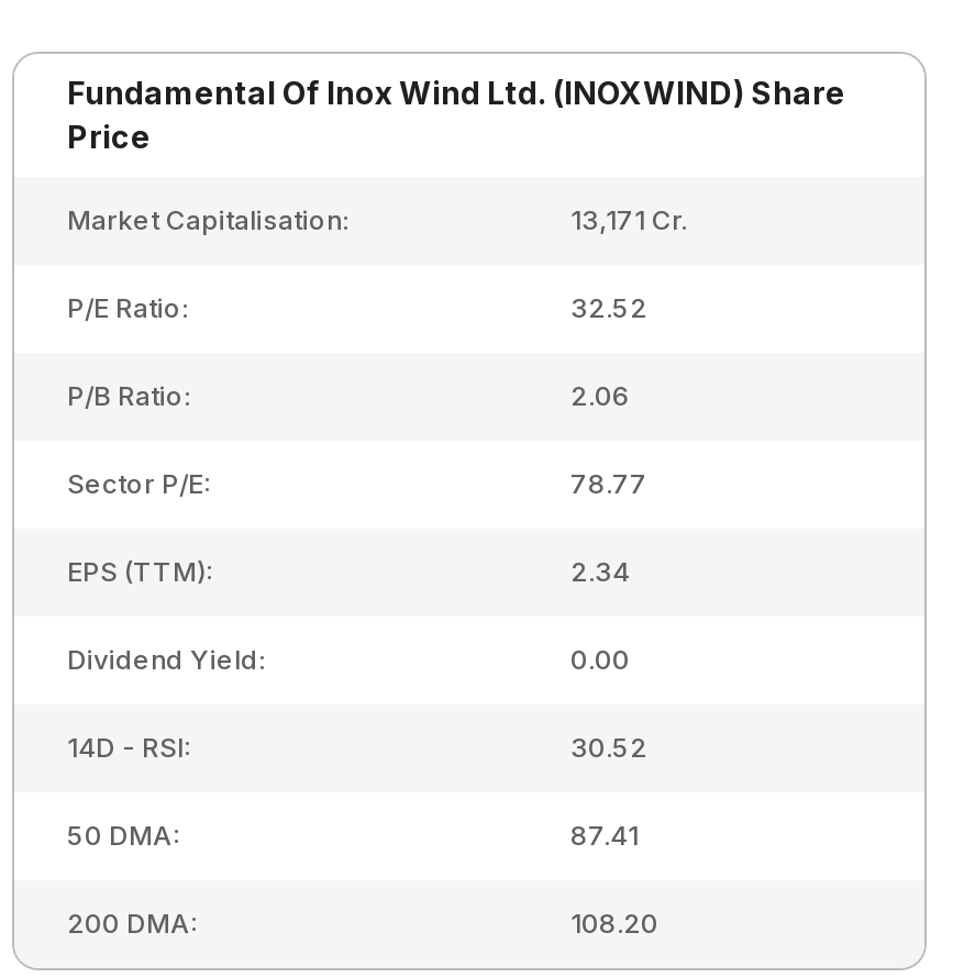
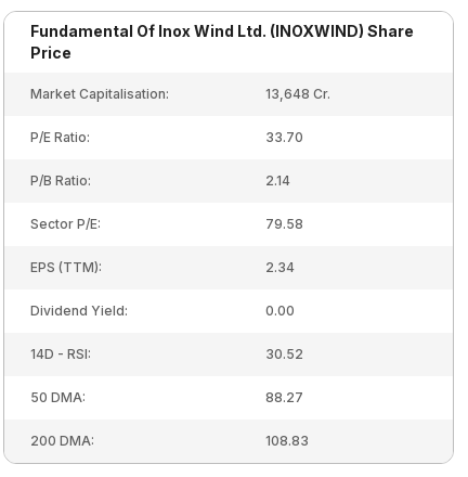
- 13,171 Cr.
+ 13,648 Cr.

- 32.52
+ 33.70

- 2.06
+ 2.14

- 78.77
+ 79.58

- 87.41
+ 88.27

- 108.20
+ 108.83
